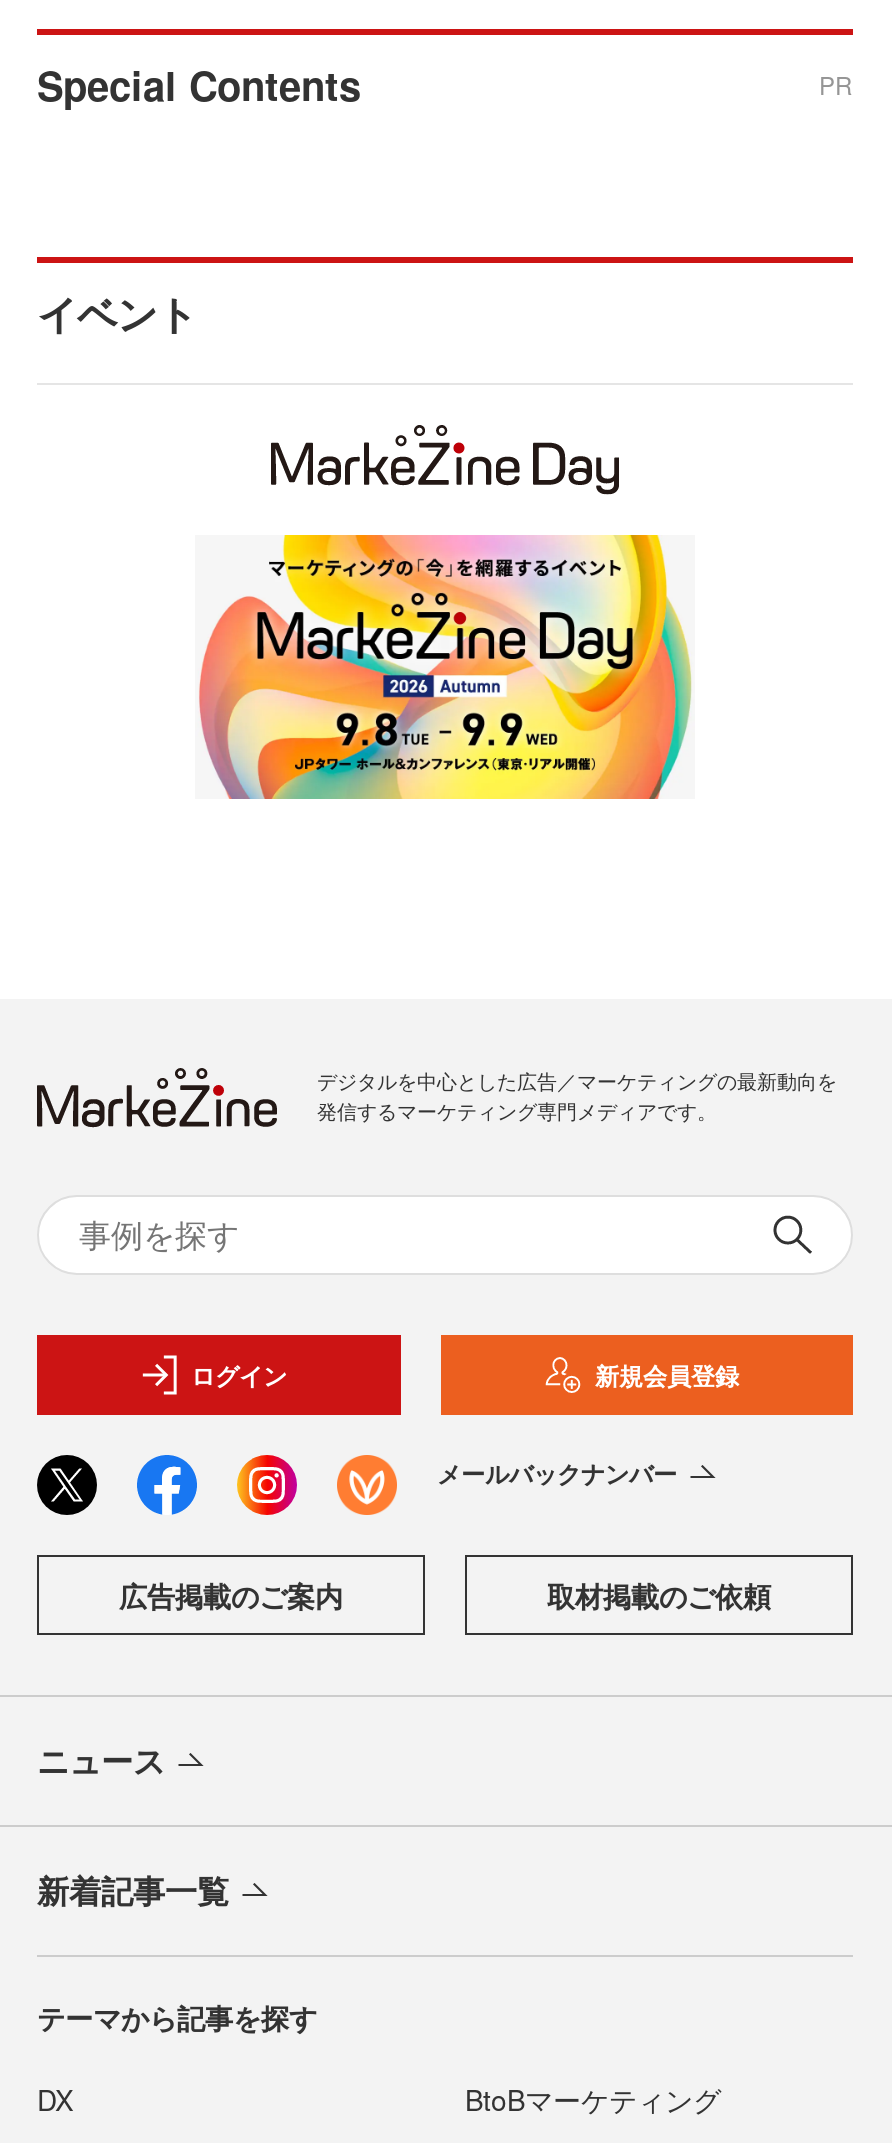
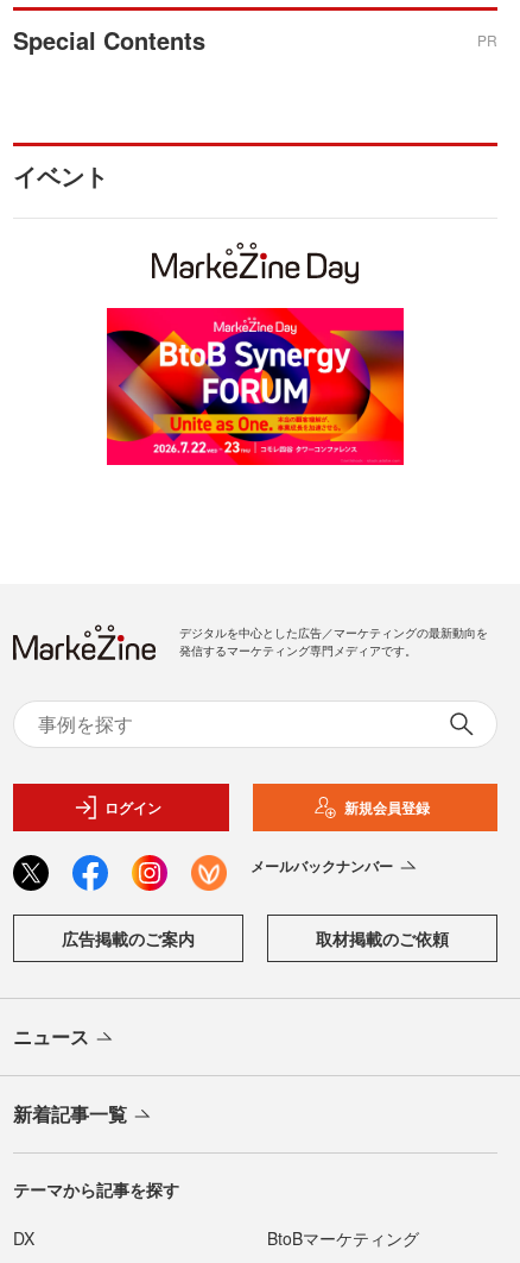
- [image]
+ [image]
